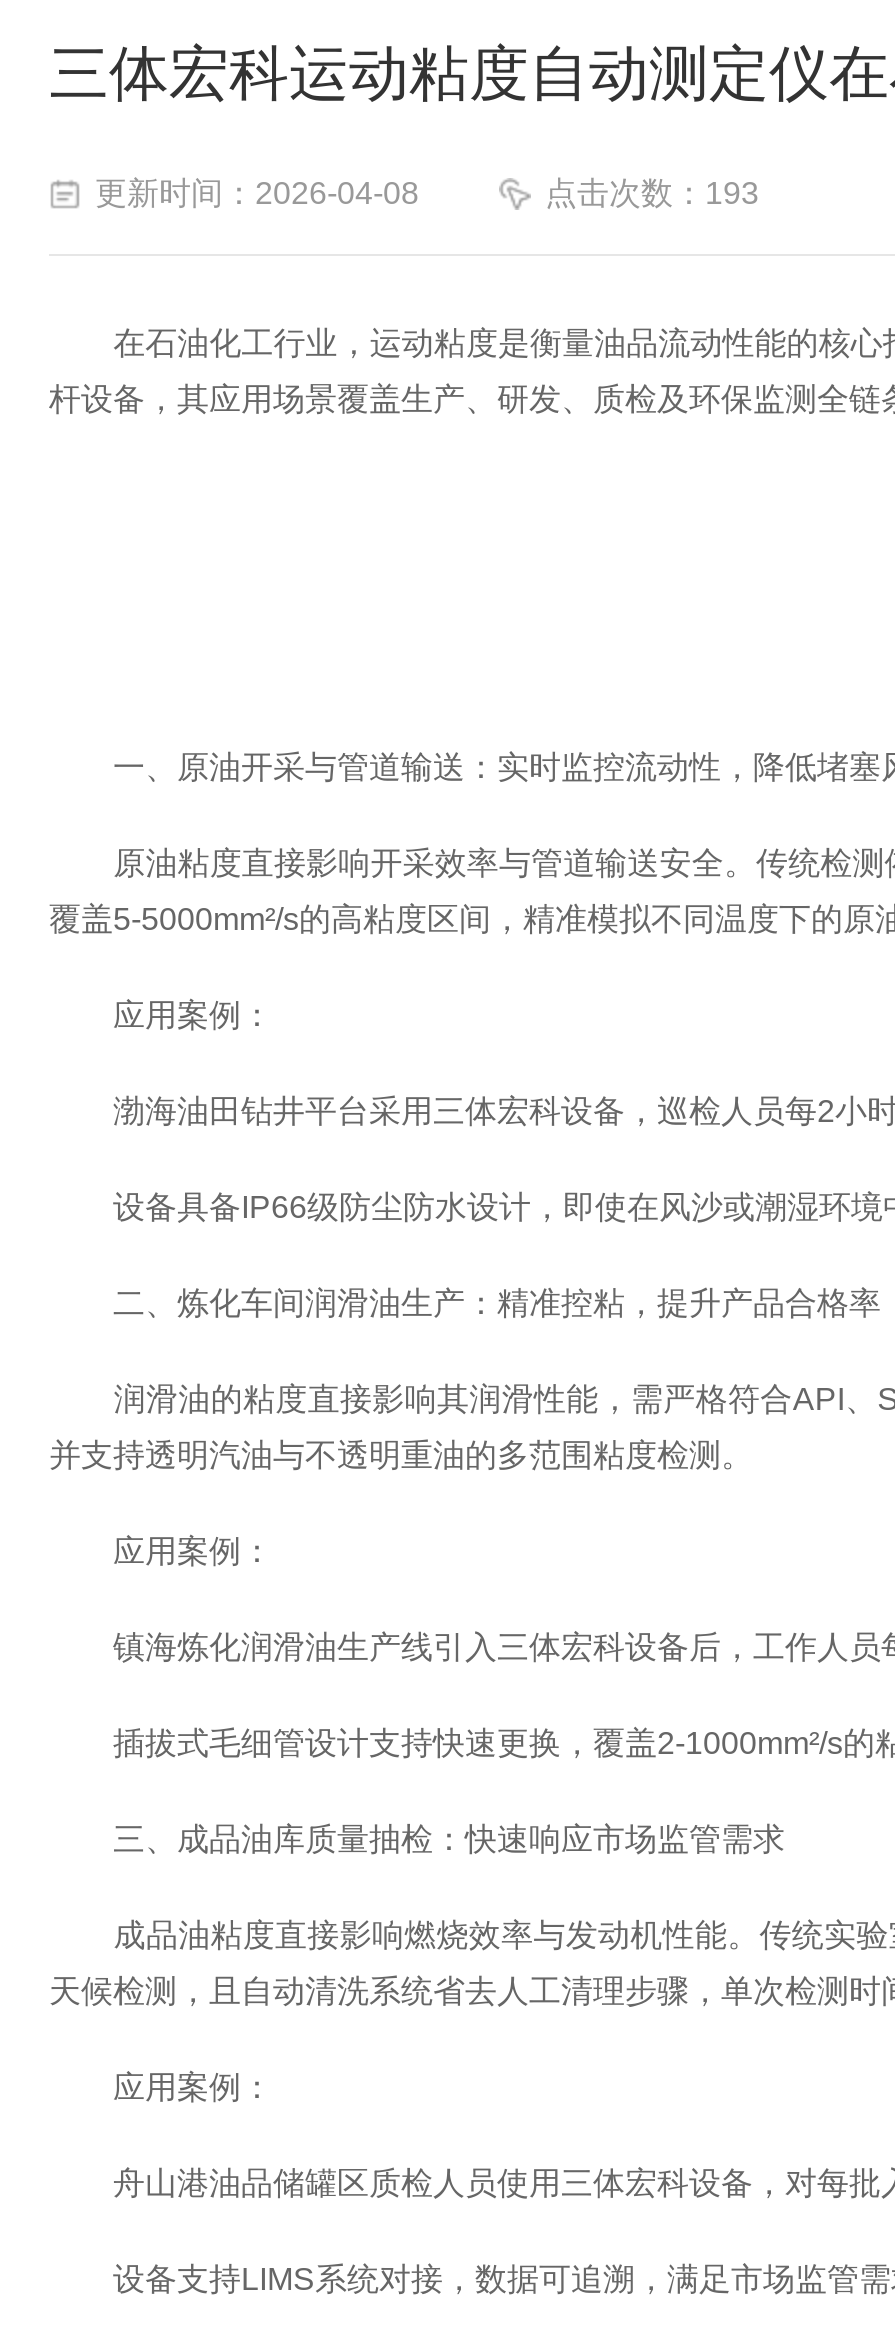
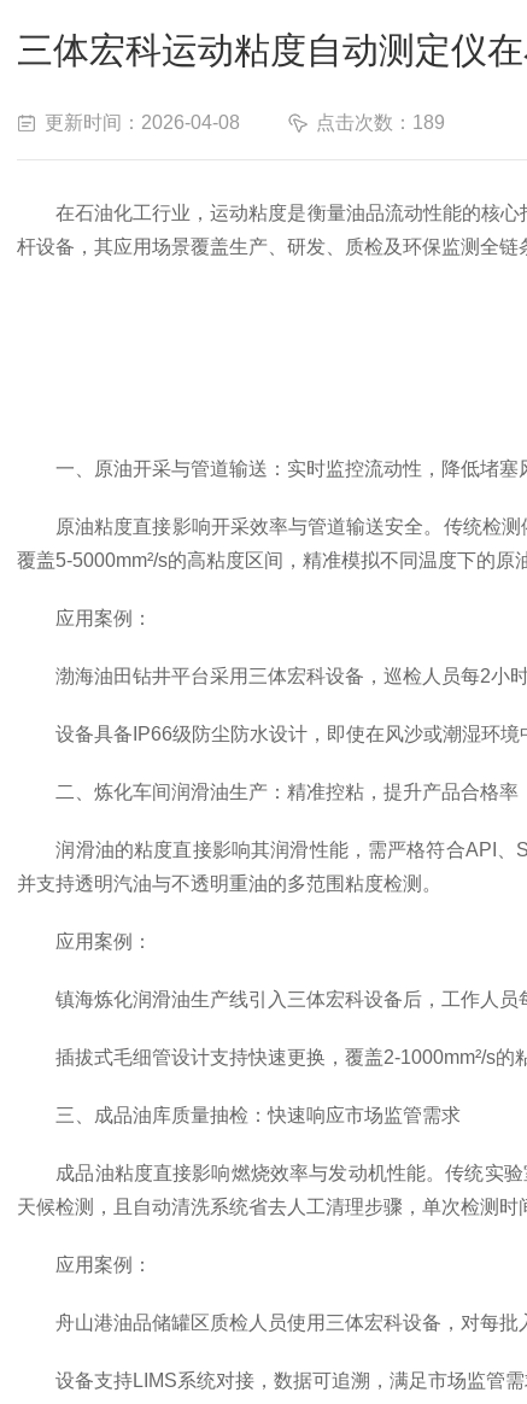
- 点击次数：193
+ 点击次数：189
